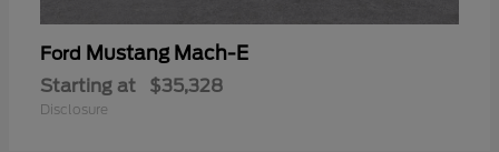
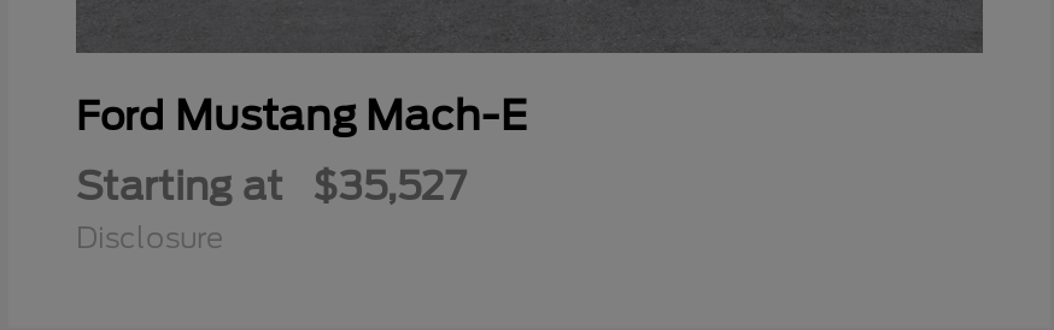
- Starting at $35,328
+ Starting at $35,527
